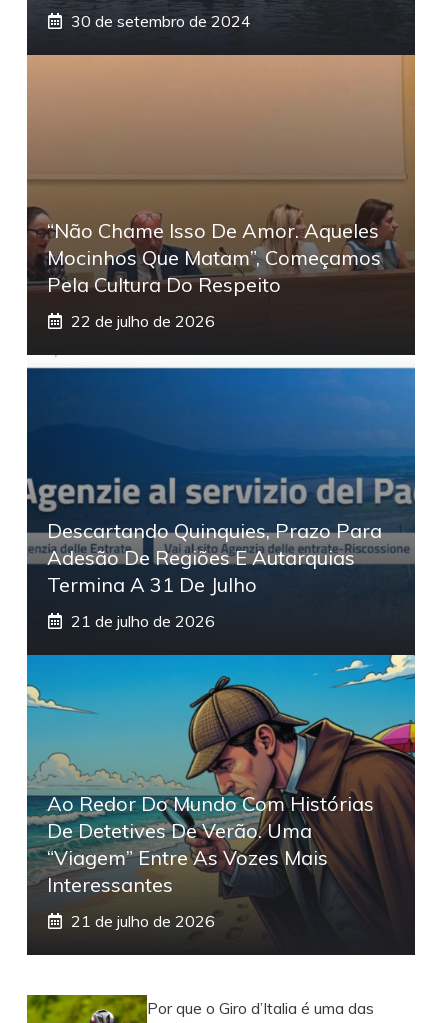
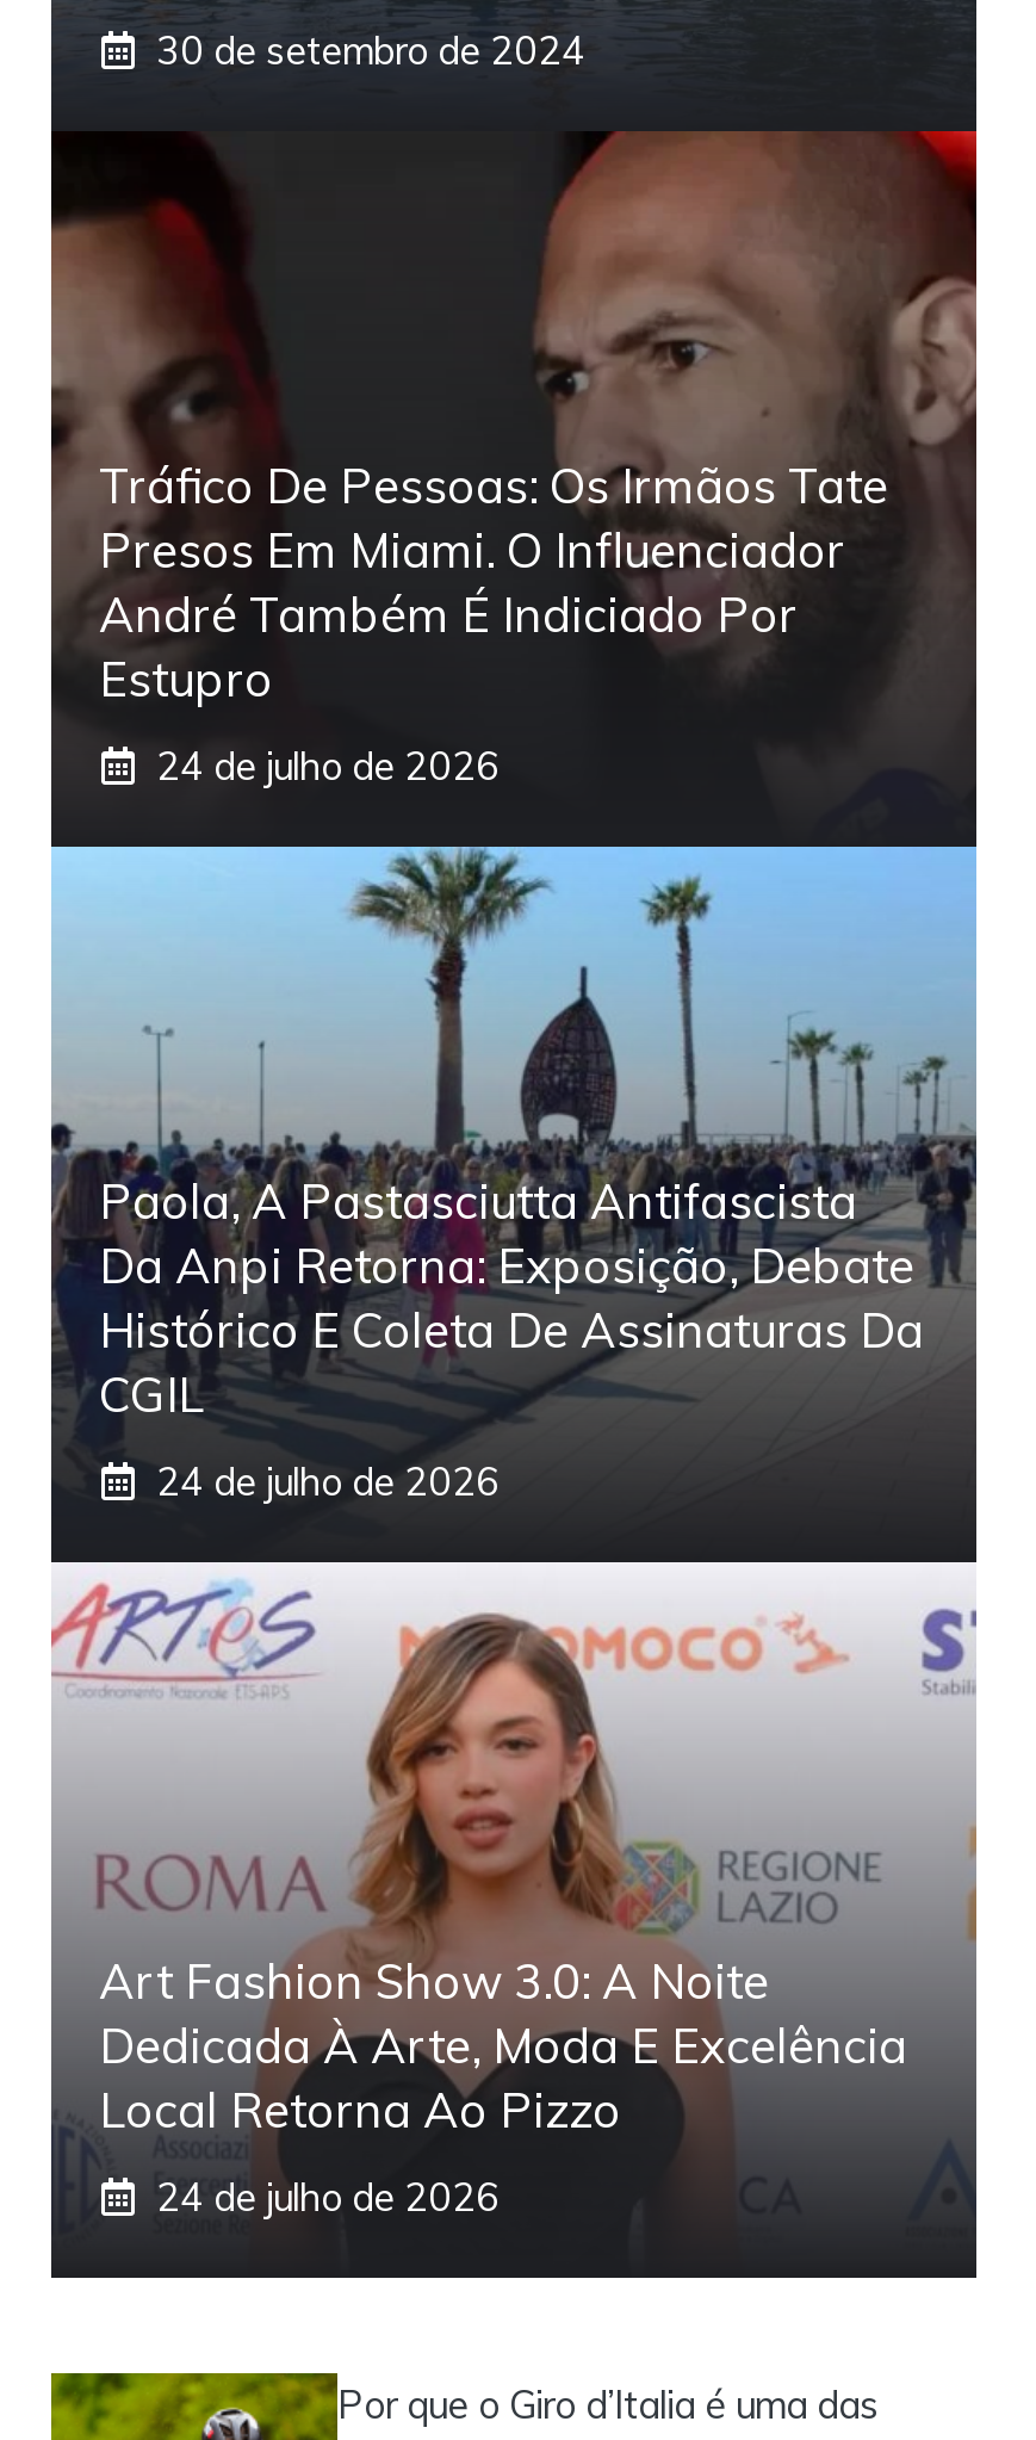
- [image]
- “Não Chame Isso De Amor. Aqueles
- Mocinhos Que Matam”, Começamos
- Pela Cultura Do Respeito
+ [image]
+ Tráfico De Pessoas: Os Irmãos Tate
+ Presos Em Miami. O Influenciador
+ André Também É Indiciado Por
+ Estupro

- 22 de julho de 2026
+ 24 de julho de 2026

- [image]
- Descartando Quinquies, Prazo Para
- Adesão De Regiões E Autarquias
- Termina A 31 De Julho
+ [image]
+ Paola, A Pastasciutta Antifascista
+ Da Anpi Retorna: Exposição, Debate
+ Histórico E Coleta De Assinaturas Da
+ CGIL

- 21 de julho de 2026
+ 24 de julho de 2026

- [image]
- Ao Redor Do Mundo Com Histórias
- De Detetives De Verão. Uma
- “viagem” Entre As Vozes Mais
- Interessantes
+ [image]
+ Art Fashion Show 3.0: A Noite
+ Dedicada À Arte, Moda E Excelência
+ Local Retorna Ao Pizzo

- 21 de julho de 2026
+ 24 de julho de 2026
